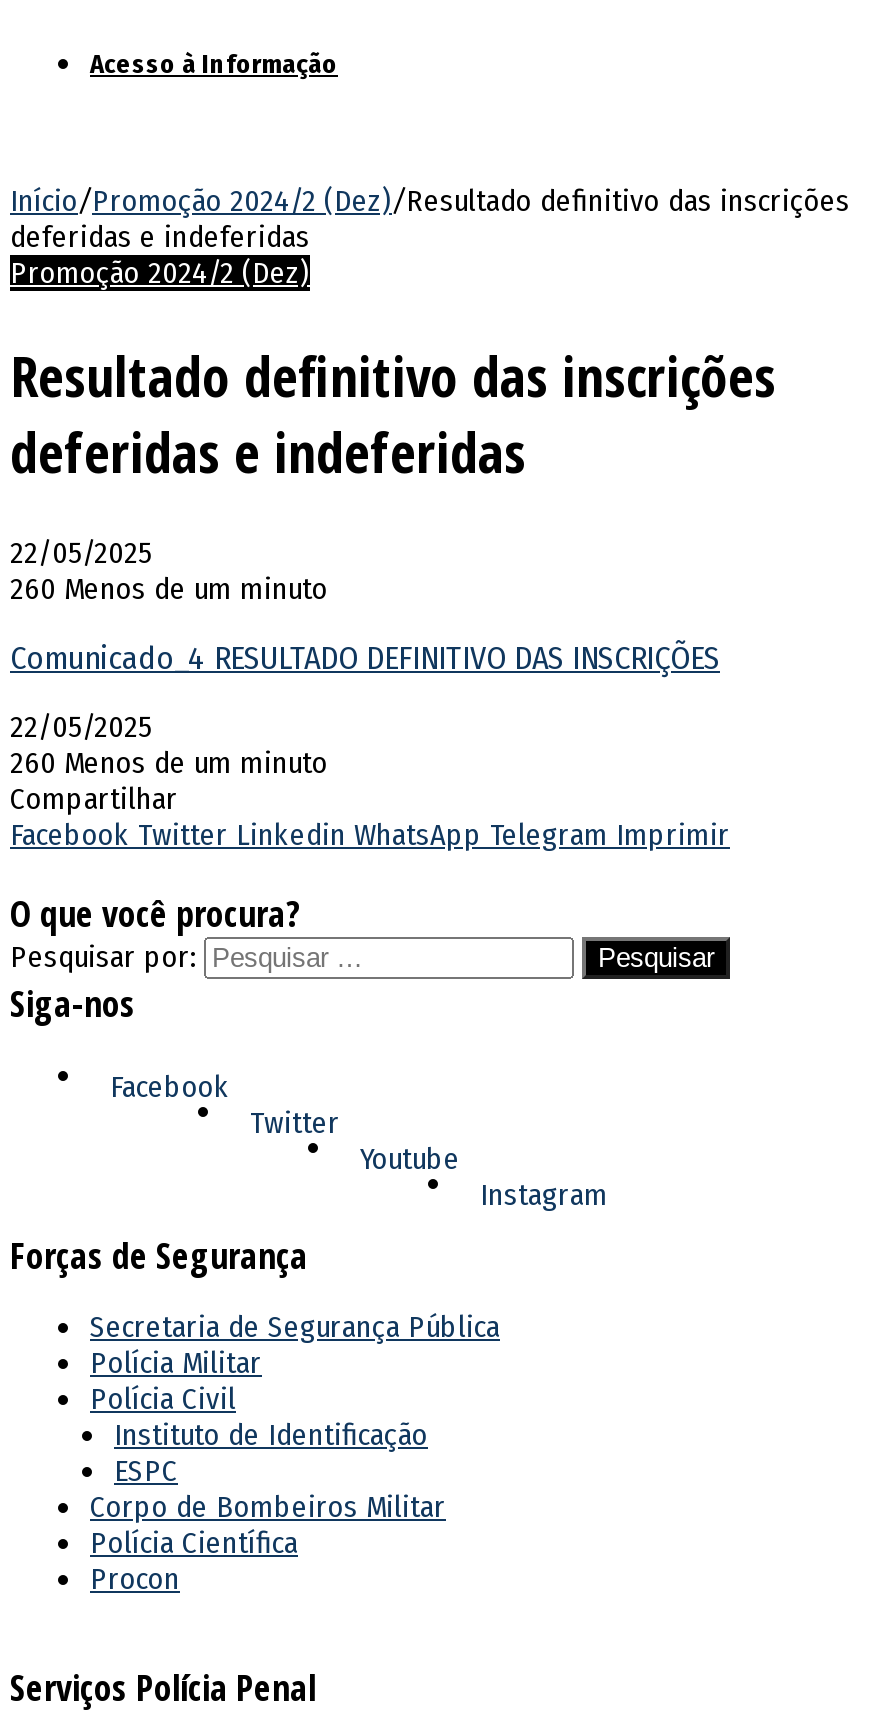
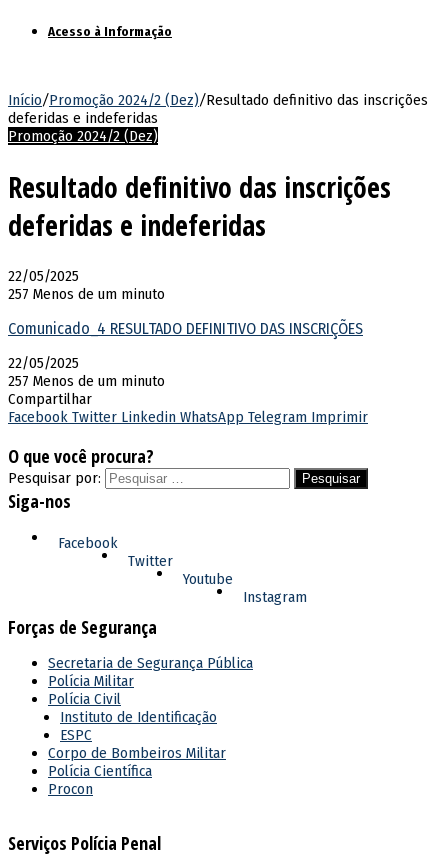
- 260 Menos de um minuto
+ 257 Menos de um minuto

- 260 Menos de um minuto
+ 257 Menos de um minuto
